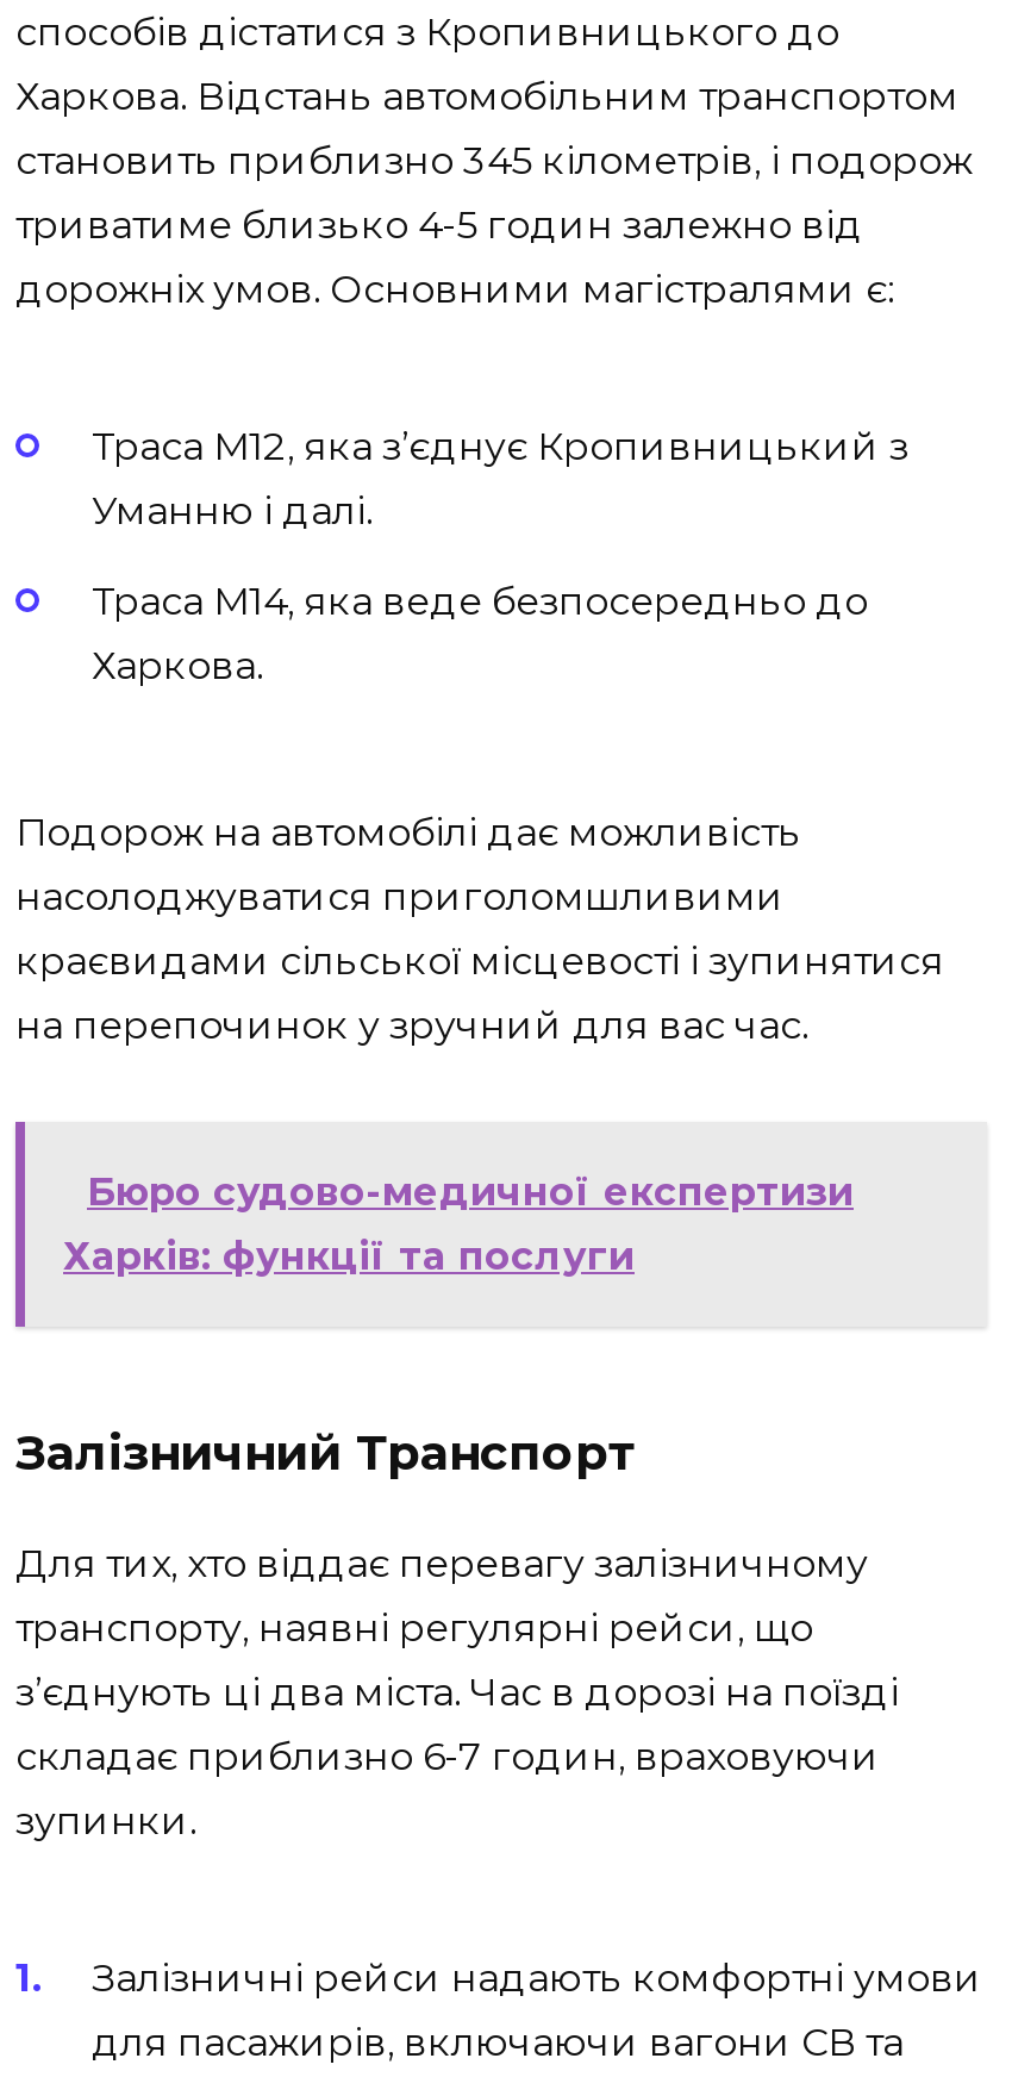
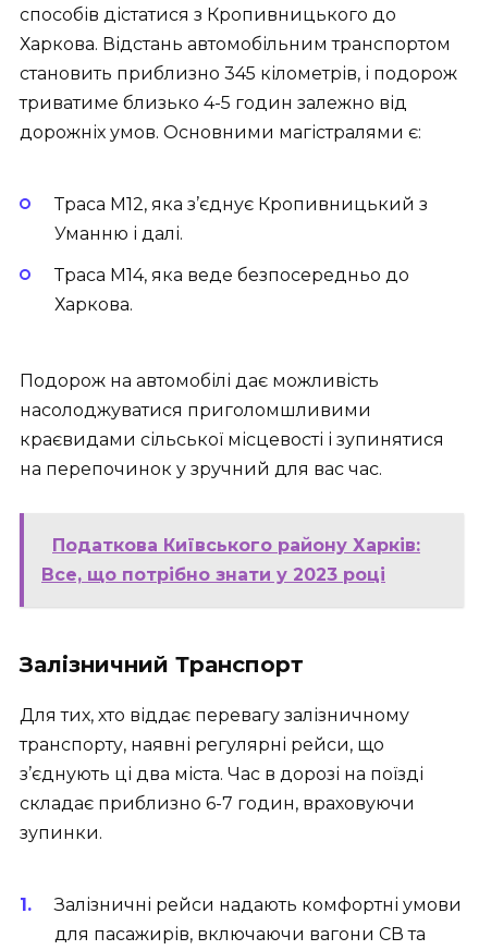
- Бюро судово-медичної експертизи
- Харків: функції та послуги
+ Податкова Київського району Харків:
+ Все, що потрібно знати у 2023 році
